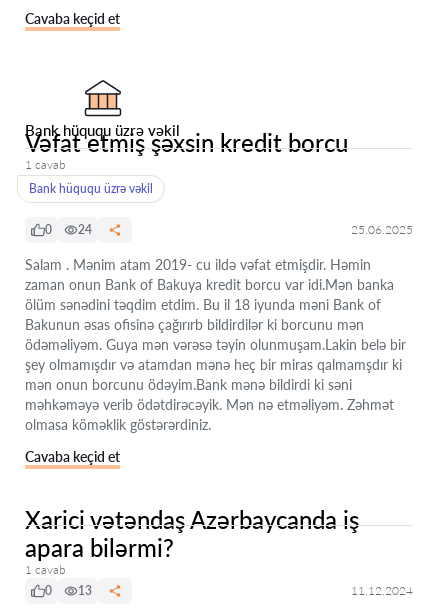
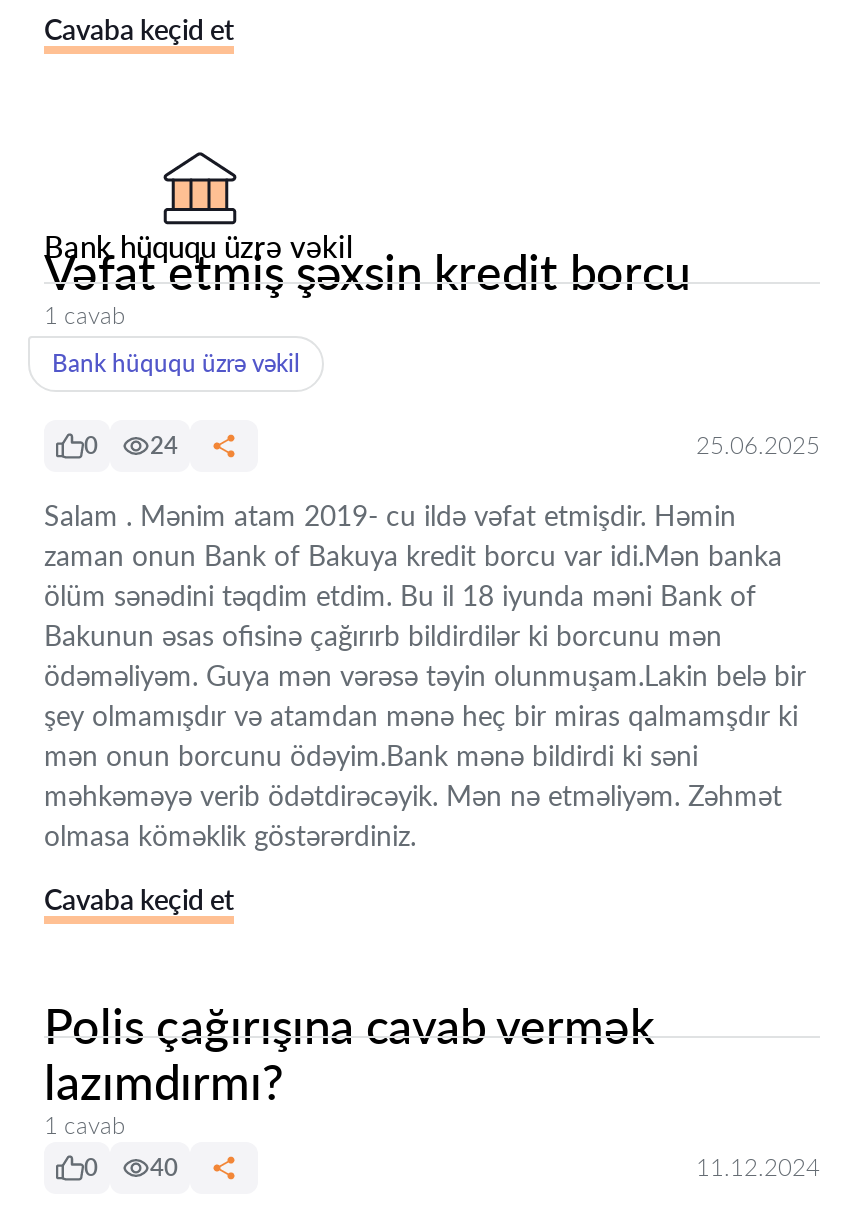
- Xarici vətəndaş Azərbaycanda iş
- apara bilərmi?
+ Polis çağırışına cavab vermək
+ lazımdırmı?

- 0 13
+ 0 40
